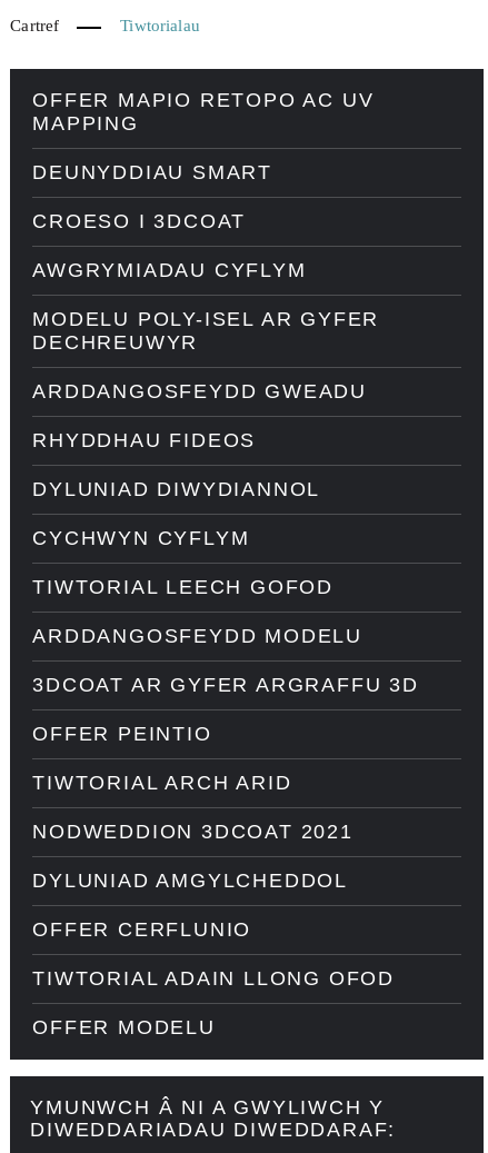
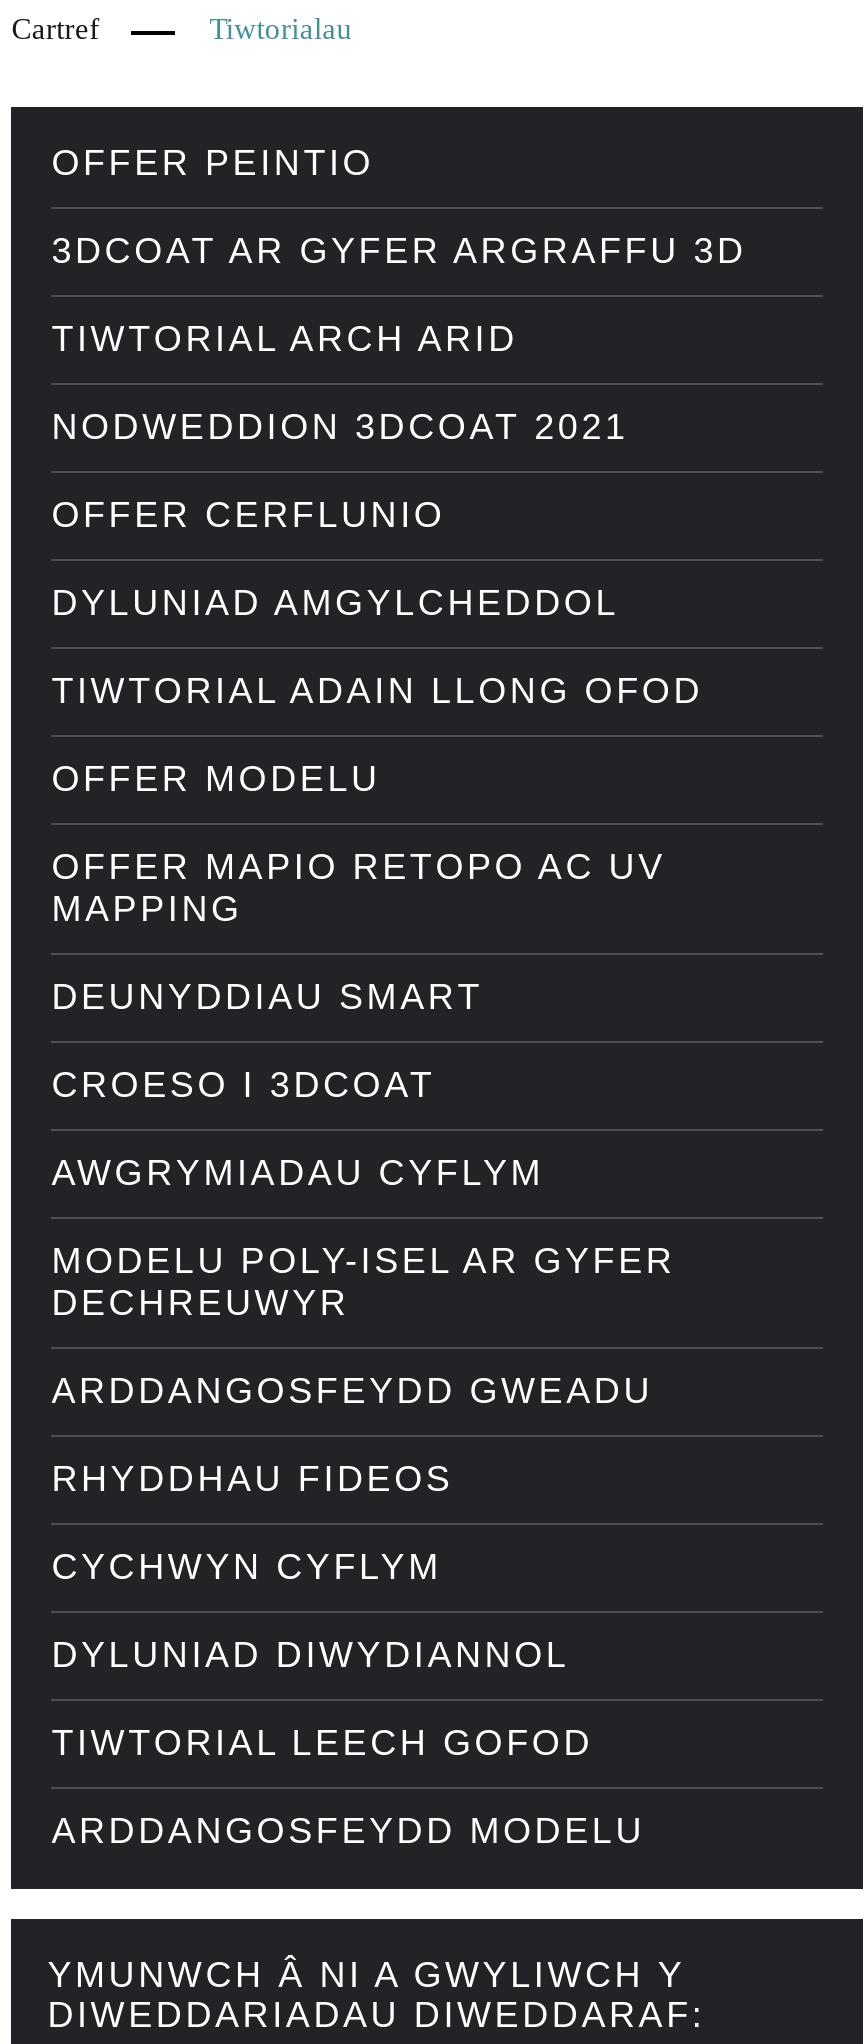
moved down: OFFER MAPIO RETOPO AC UV | MAPPING | DEUNYDDIAU SMART | ... | ARDDANGOSFEYDD GWEADU | RHYDDHAU FIDEOS

moved down: DYLUNIAD DIWYDIANNOL

moved up: CYCHWYN CYFLYM

moved down: TIWTORIAL LEECH GOFOD | ARDDANGOSFEYDD MODELU

moved up: 3DCOAT AR GYFER ARGRAFFU 3D | OFFER PEINTIO | TIWTORIAL ARCH ARID | NODWEDDION 3DCOAT 2021 | DYLUNIAD AMGYLCHEDDOL | OFFER CERFLUNIO | TIWTORIAL ADAIN LLONG OFOD | OFFER MODELU
